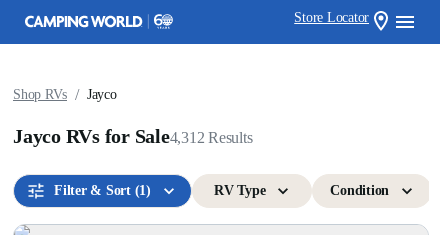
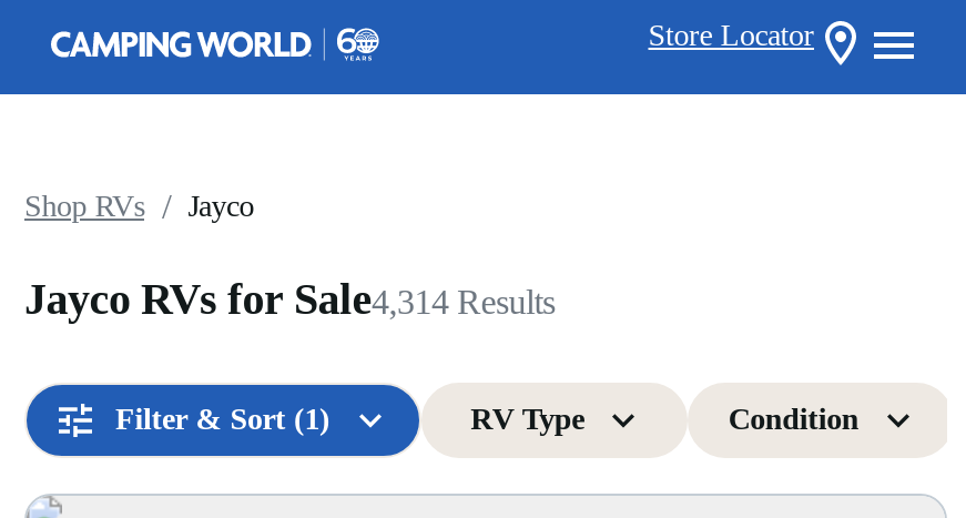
- Jayco RVs for Sale4,312 Results
+ Jayco RVs for Sale4,314 Results
